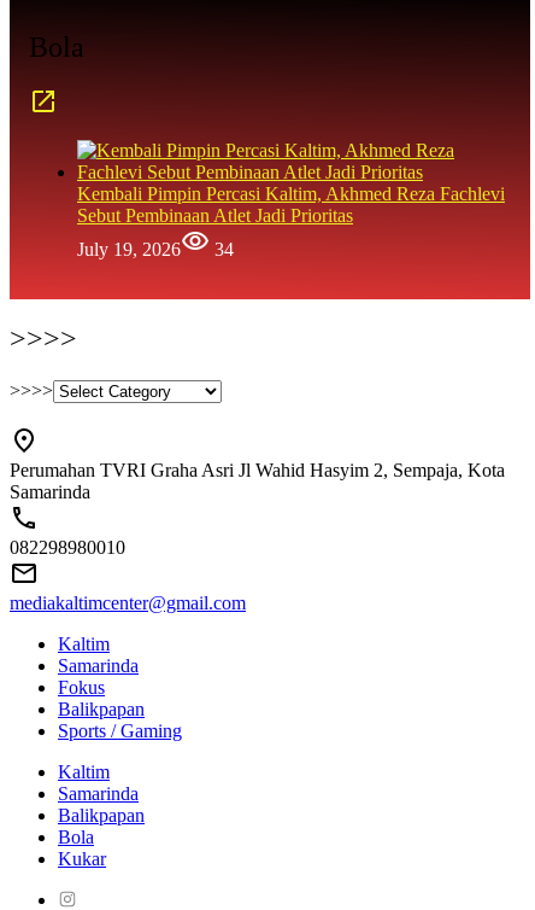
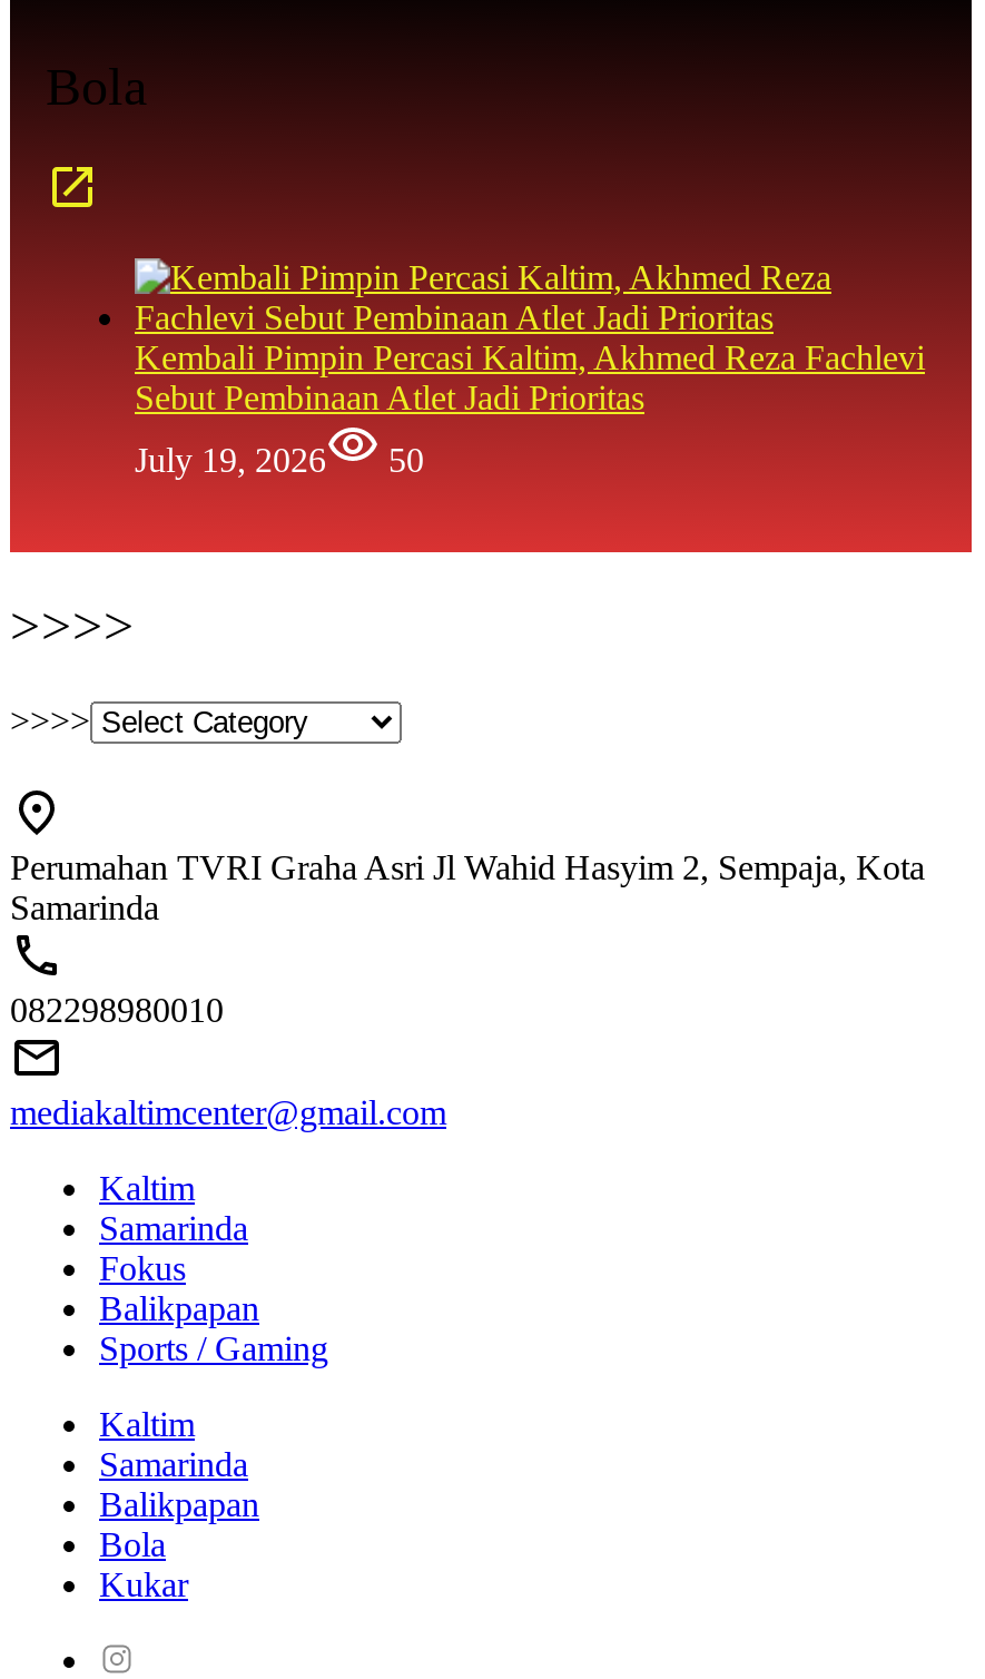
- July 19, 2026 34
+ July 19, 2026 50
